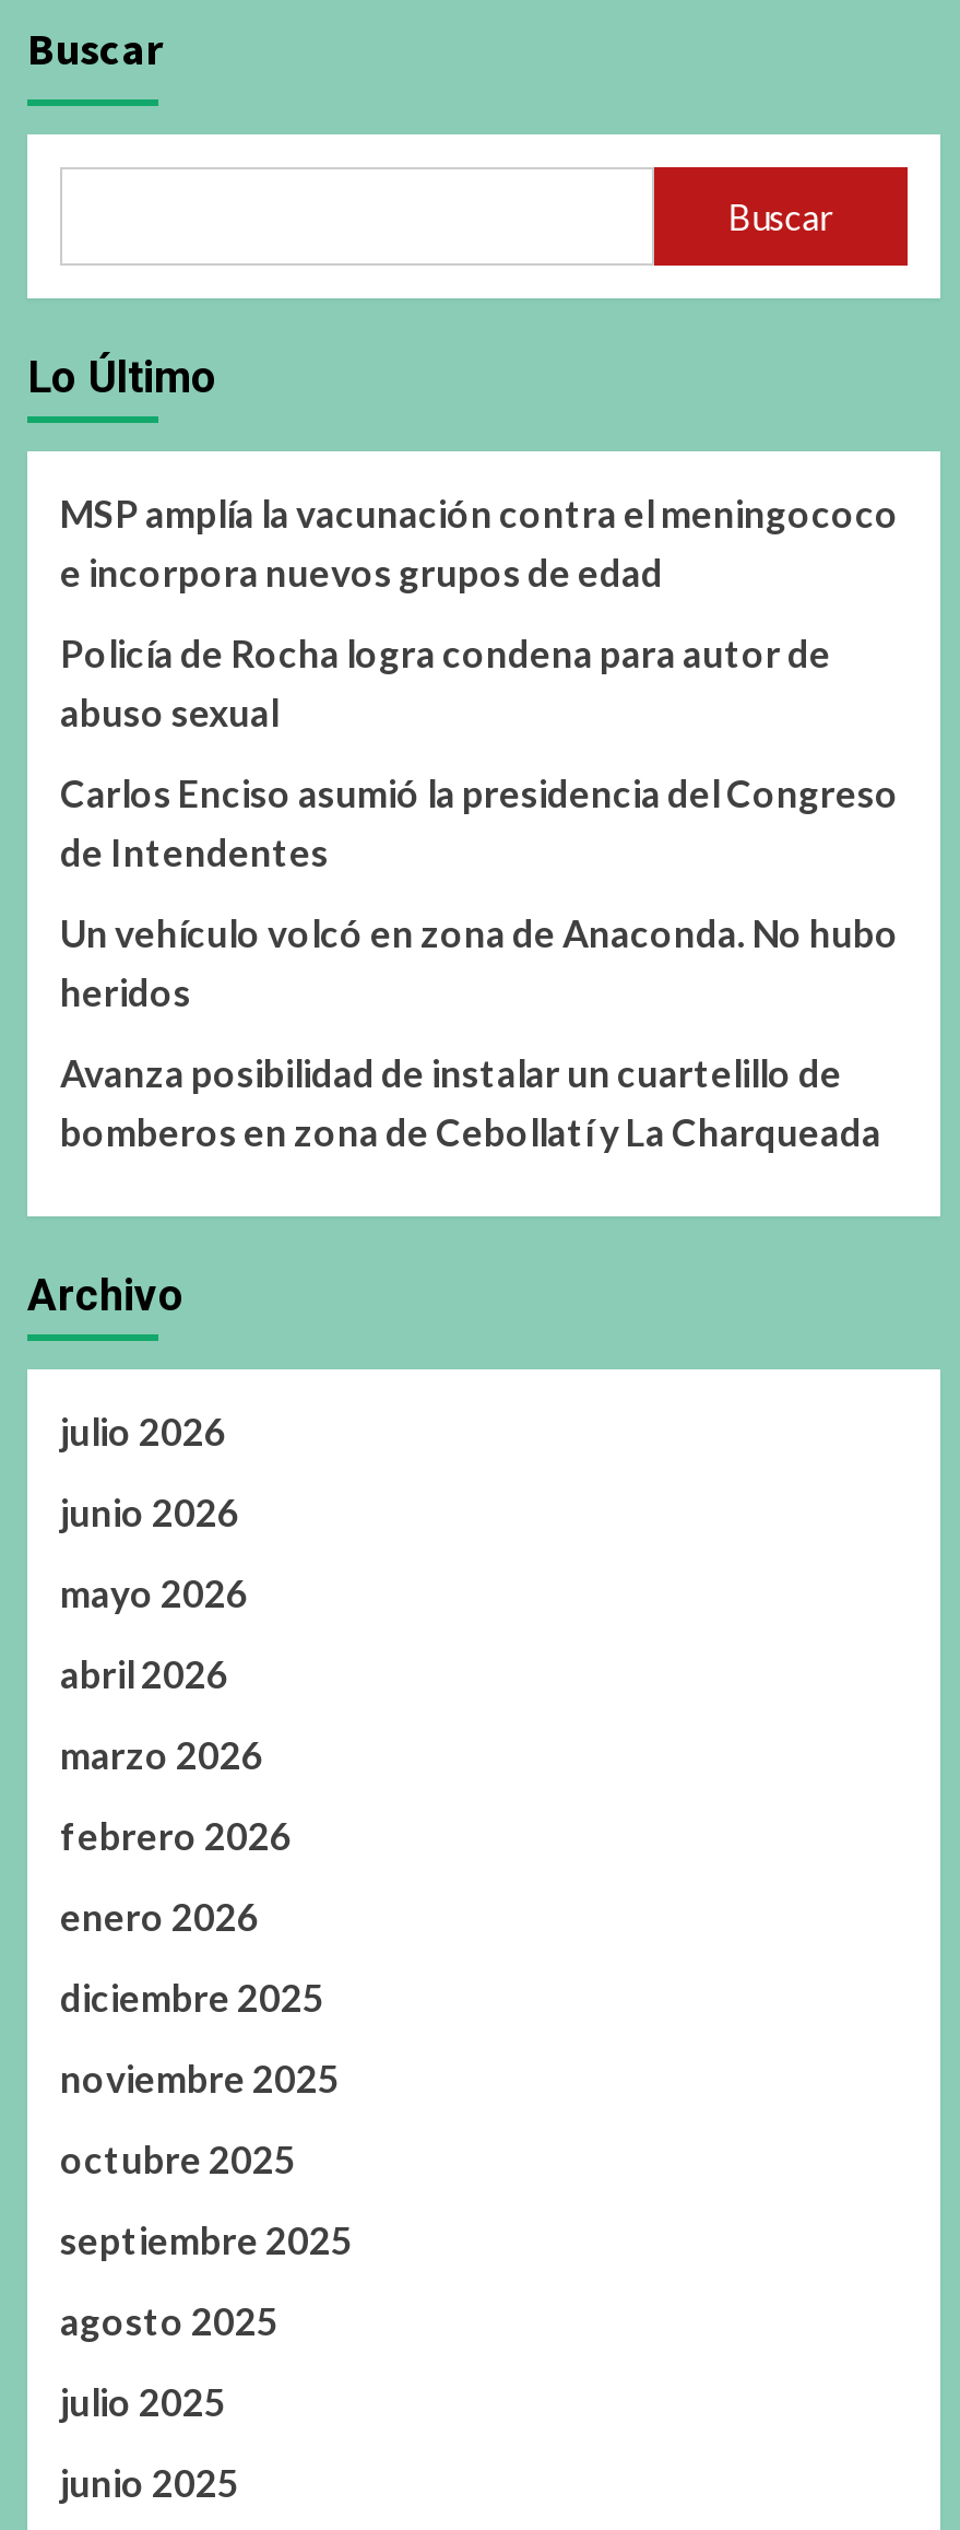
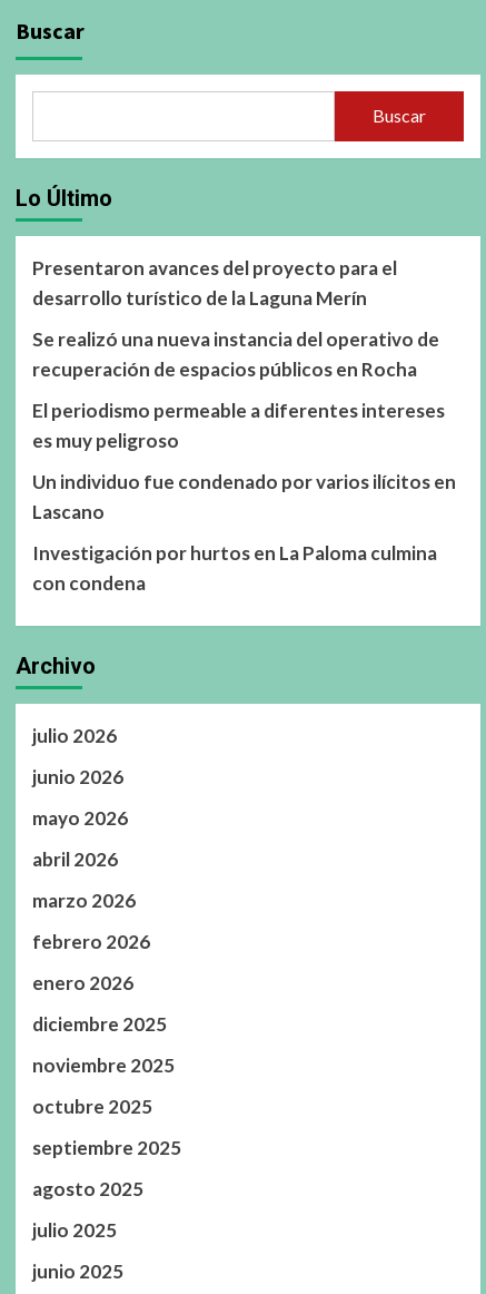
- MSP amplía la vacunación contra el meningococo
- e incorpora nuevos grupos de edad
+ Presentaron avances del proyecto para el
+ desarrollo turístico de la Laguna Merín

- Policía de Rocha logra condena para autor de
- abuso sexual
+ Se realizó una nueva instancia del operativo de
+ recuperación de espacios públicos en Rocha

- Carlos Enciso asumió la presidencia del Congreso
- de Intendentes
+ El periodismo permeable a diferentes intereses
+ es muy peligroso

- Un vehículo volcó en zona de Anaconda. No hubo
- heridos
+ Un individuo fue condenado por varios ilícitos en
+ Lascano

- Avanza posibilidad de instalar un cuartelillo de
- bomberos en zona de Cebollatí y La Charqueada
+ Investigación por hurtos en La Paloma culmina
+ con condena
